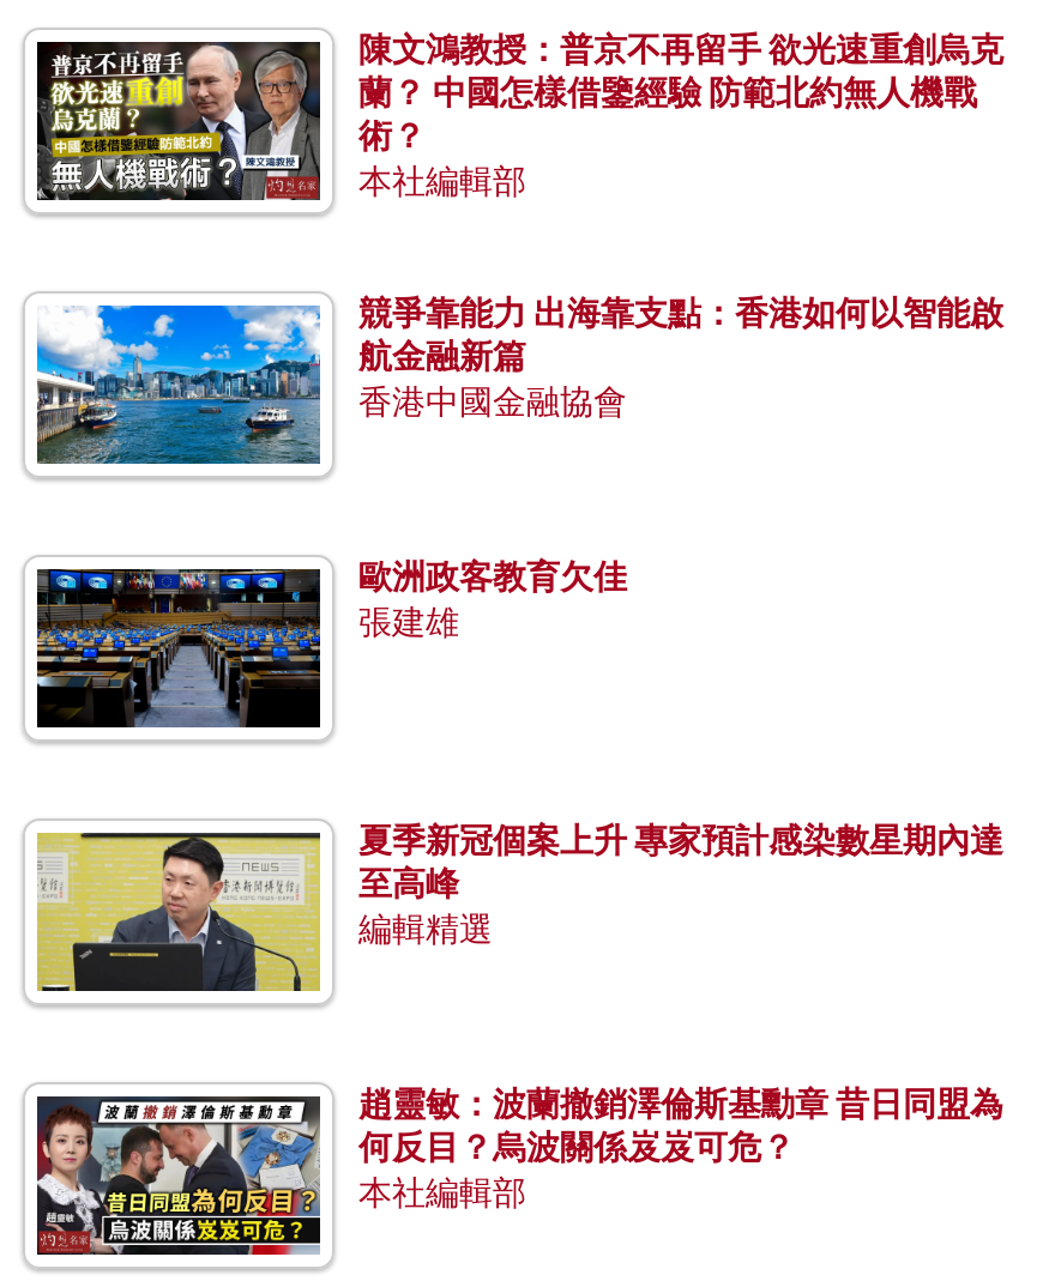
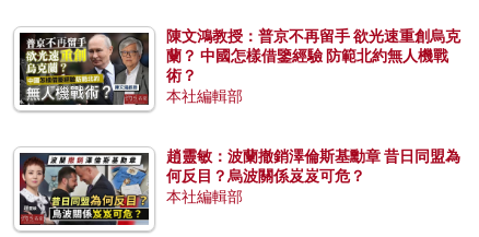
- [image]
- 競爭靠能力 出海靠支點：香港如何以智能啟
- 航金融新篇
- 香港中國金融協會

- [image]
- 歐洲政客教育欠佳
- 張建雄

- [image]
- 夏季新冠個案上升 專家預計感染數星期內達
- 至高峰
- 編輯精選
